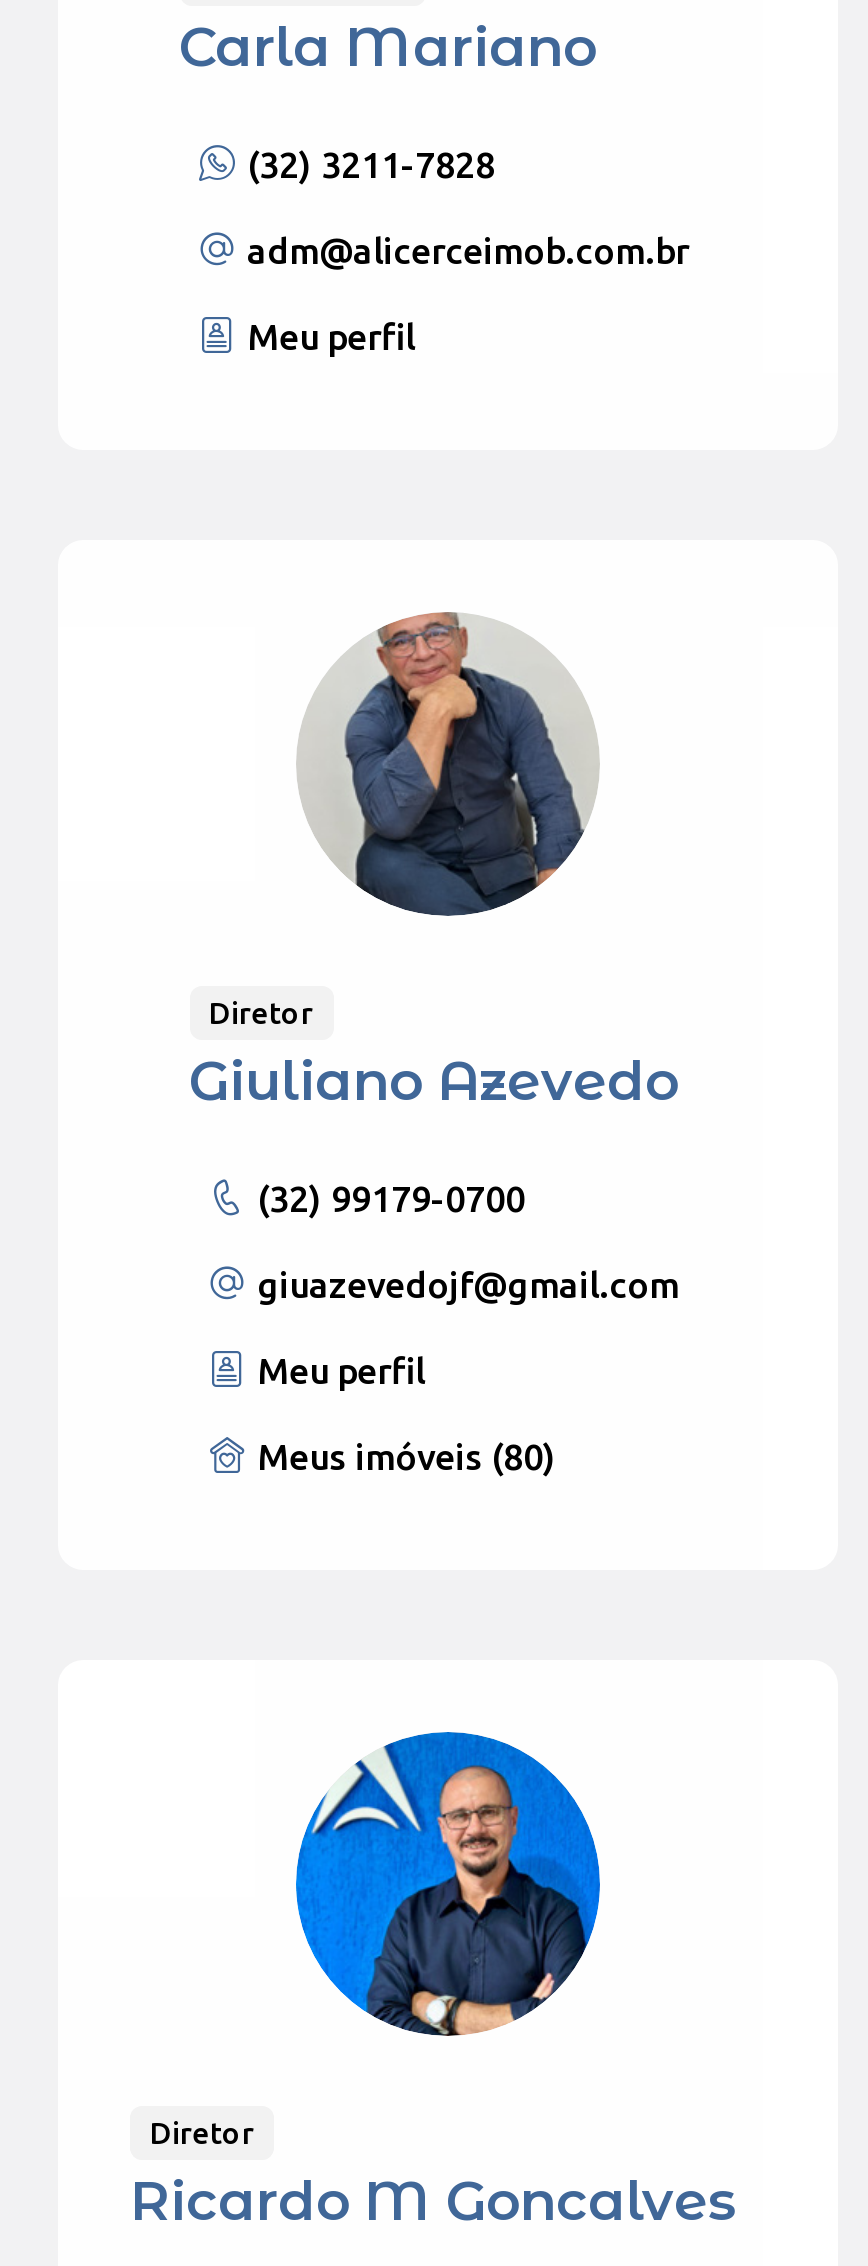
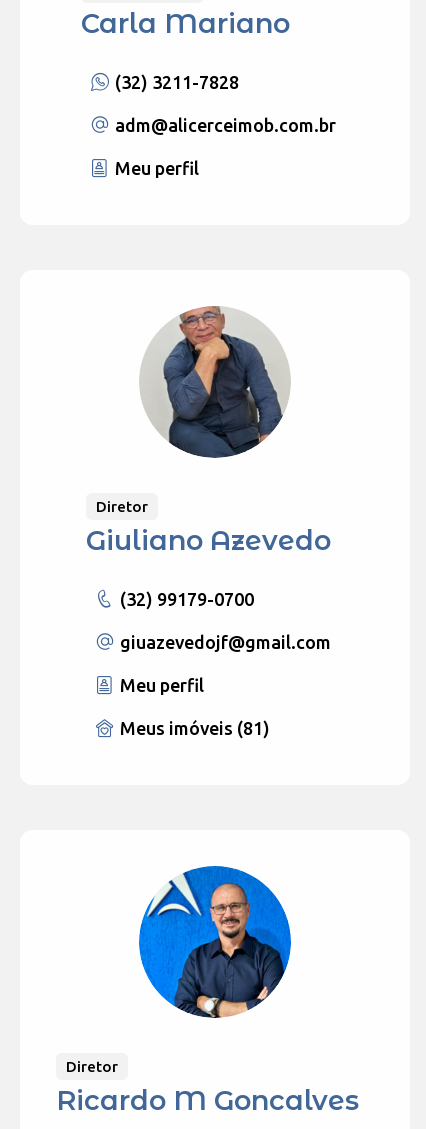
- Meus imóveis (80)
+ Meus imóveis (81)
